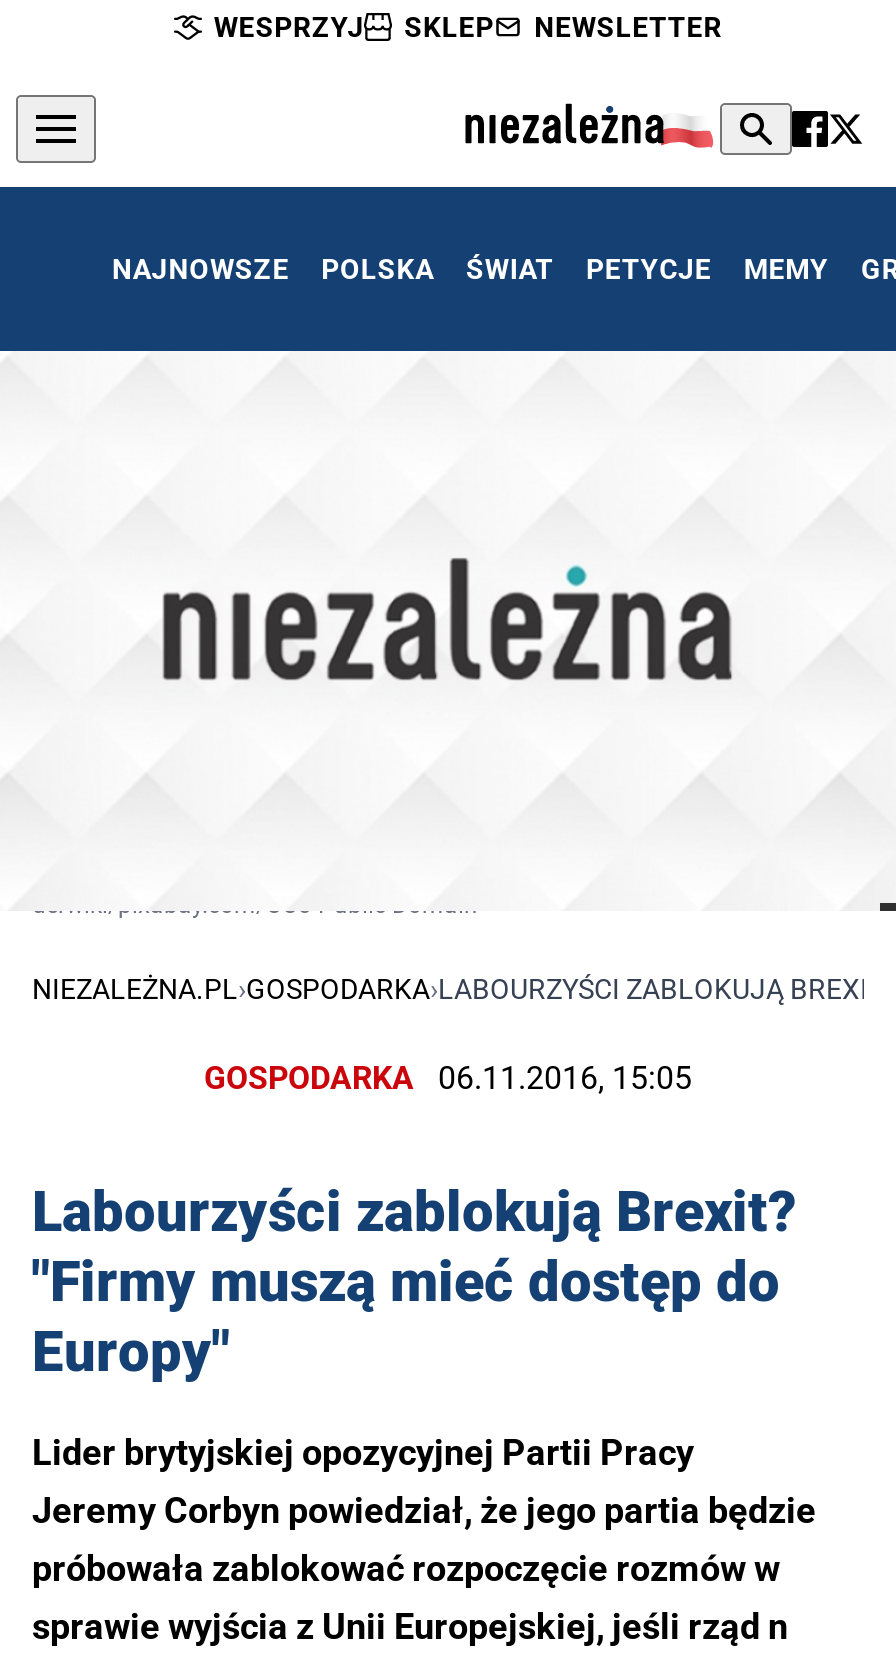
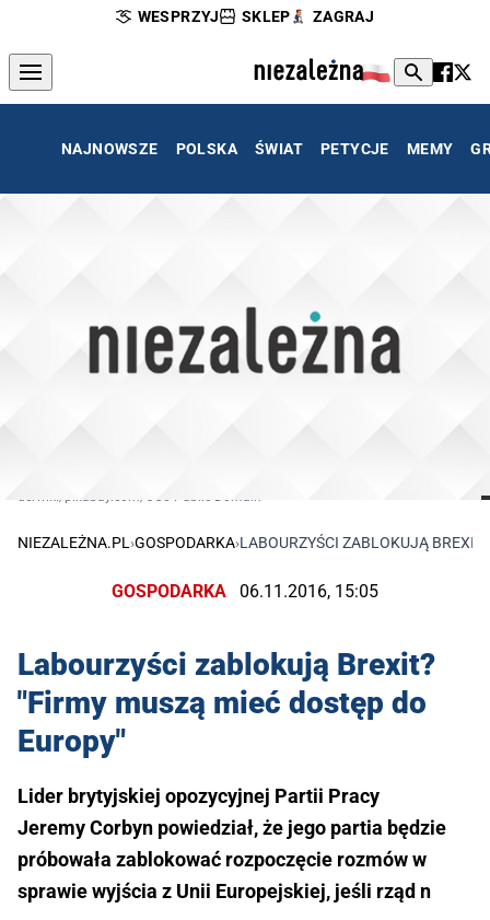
- NEWSLETTER
+ ZAGRAJ
